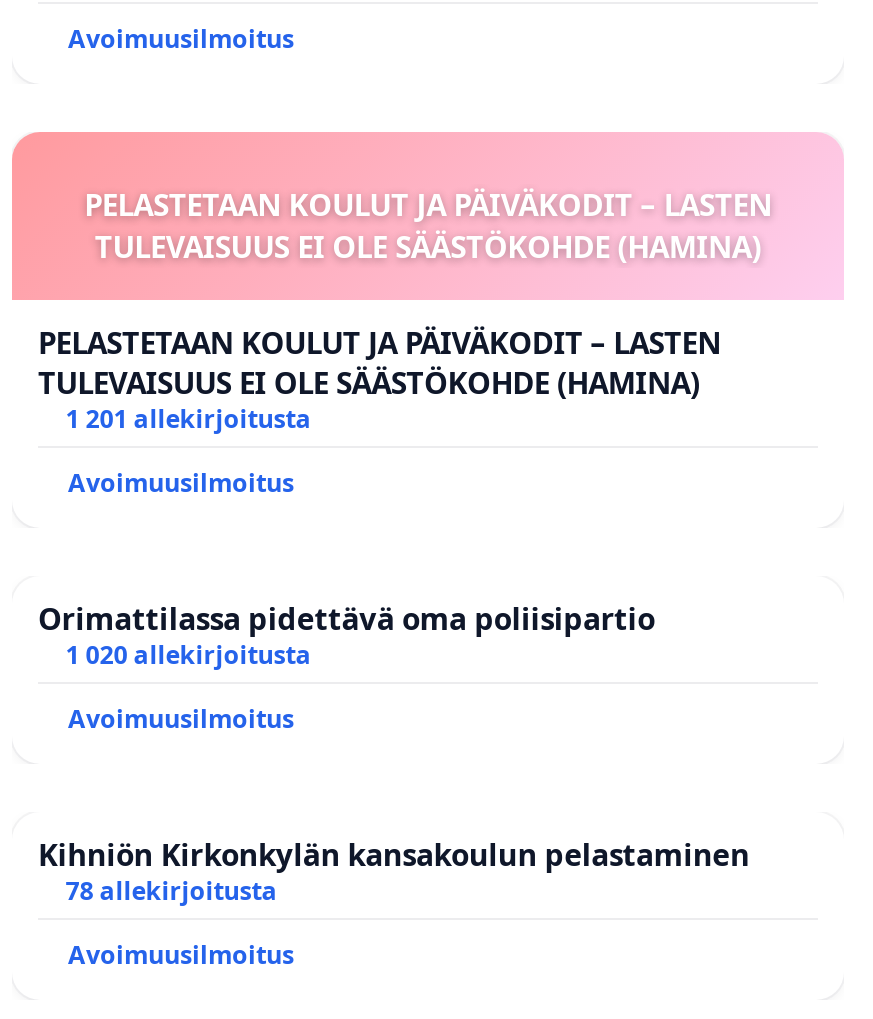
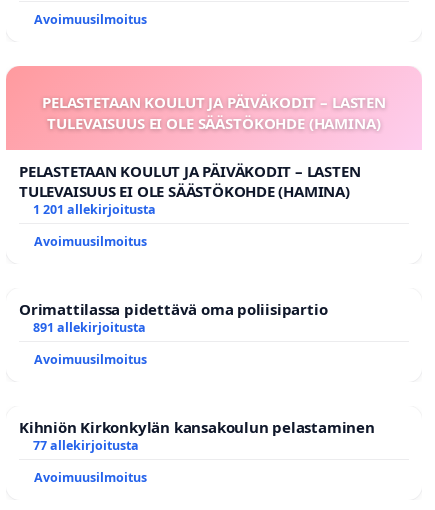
- 1 020 allekirjoitusta
+ 891 allekirjoitusta

- 78 allekirjoitusta
+ 77 allekirjoitusta
